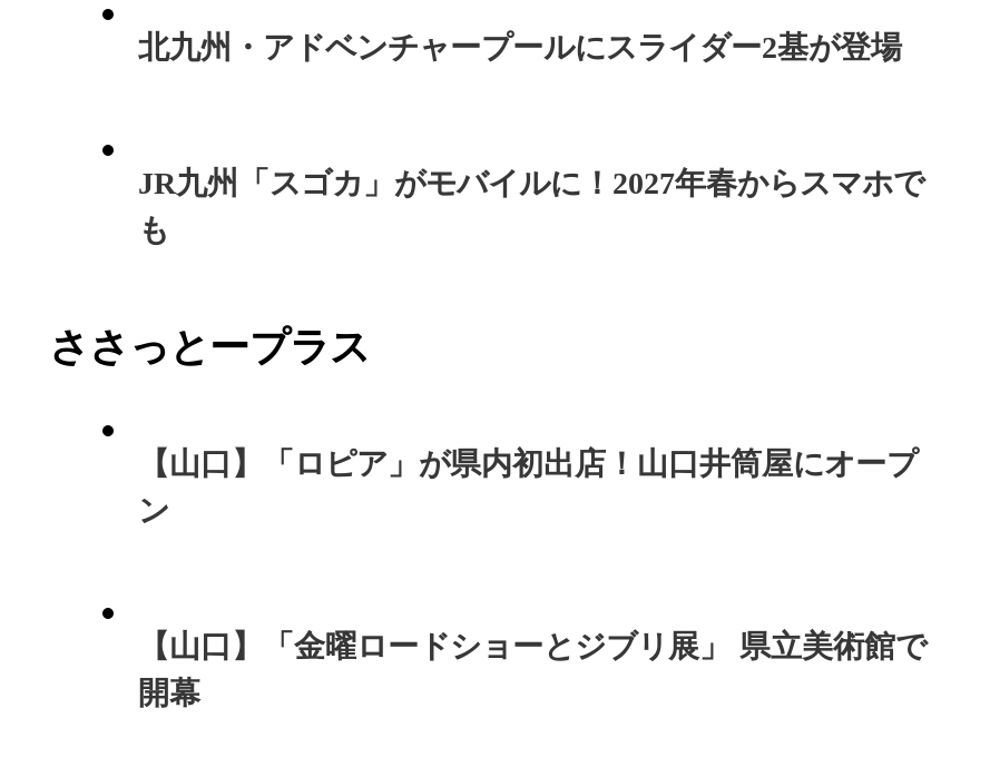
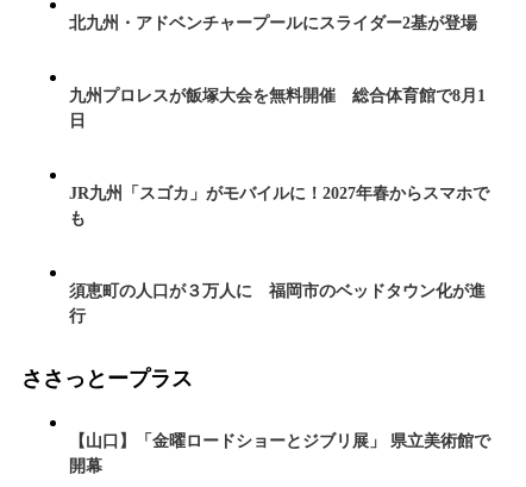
+ 九州プロレスが飯塚大会を無料開催 総合体育館で8月1
+ 日

+ 須恵町の人口が３万人に 福岡市のベッドタウン化が進
+ 行

moved down: ささっとープラス

- 【山口】「ロピア」が県内初出店！山口井筒屋にオープ
- ン
